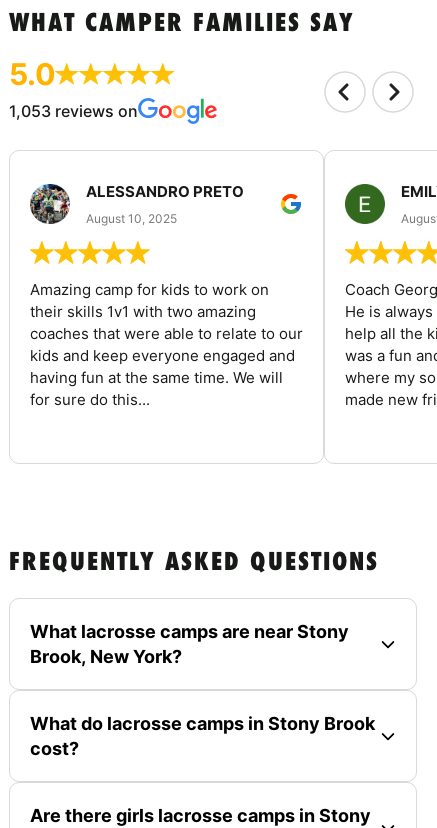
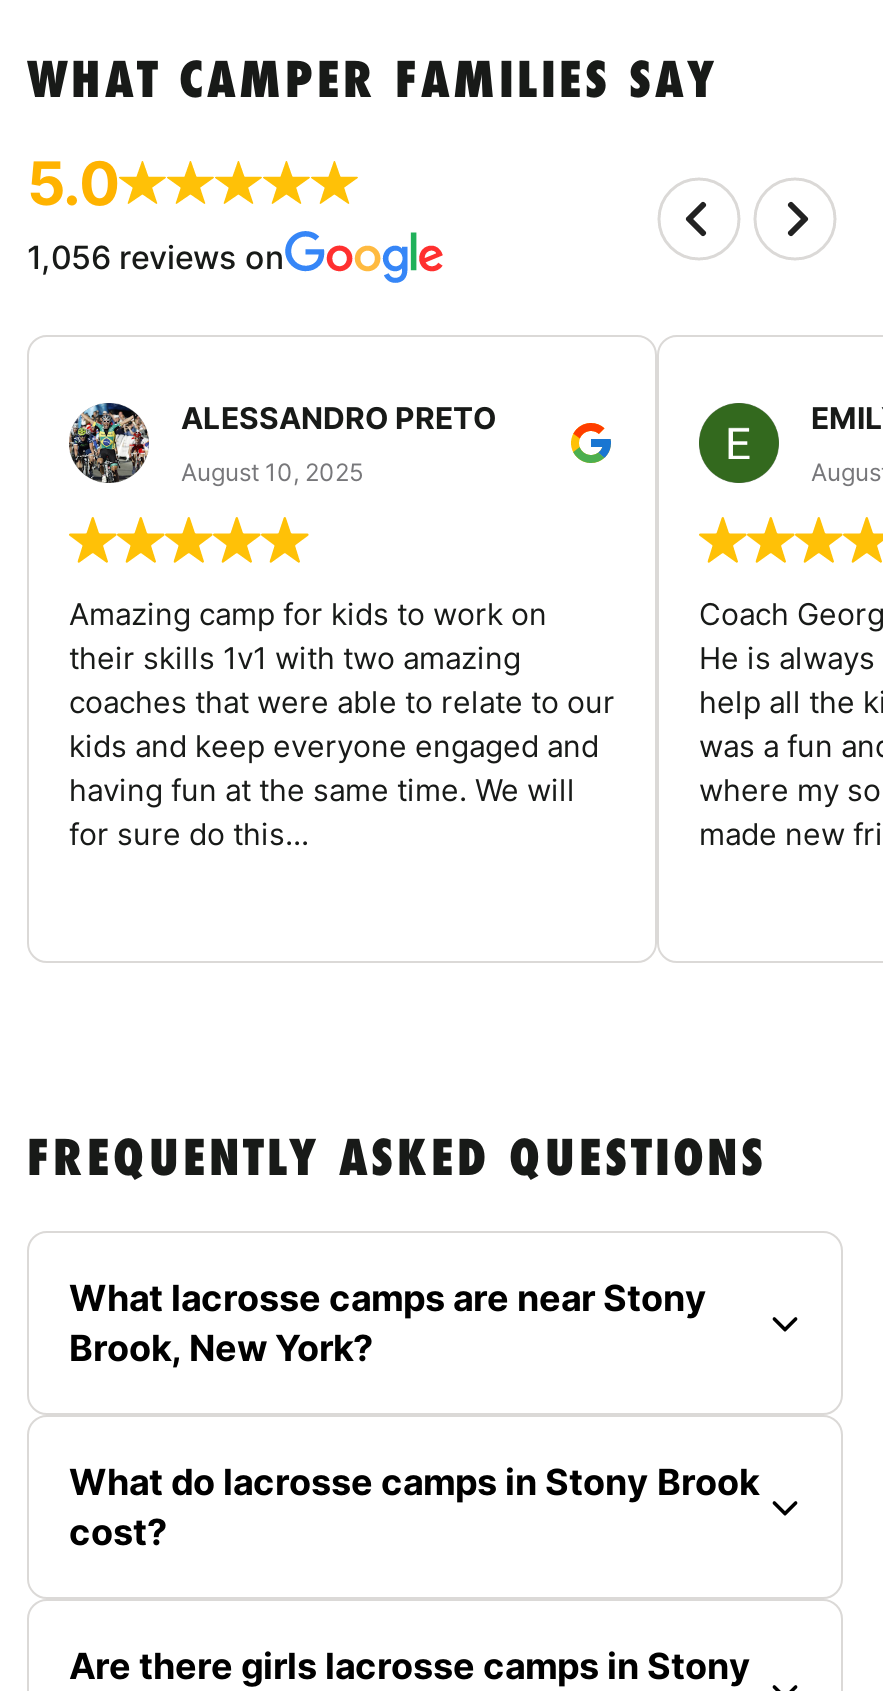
- 1,053 reviews on
+ 1,056 reviews on
